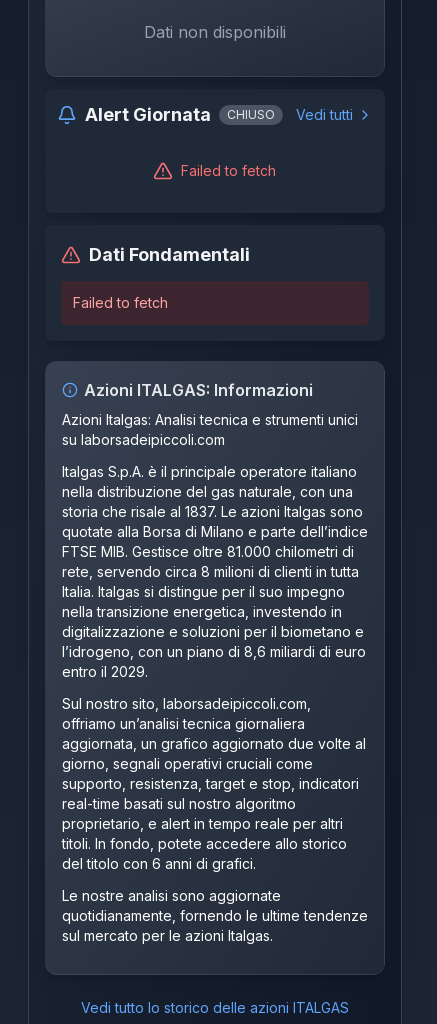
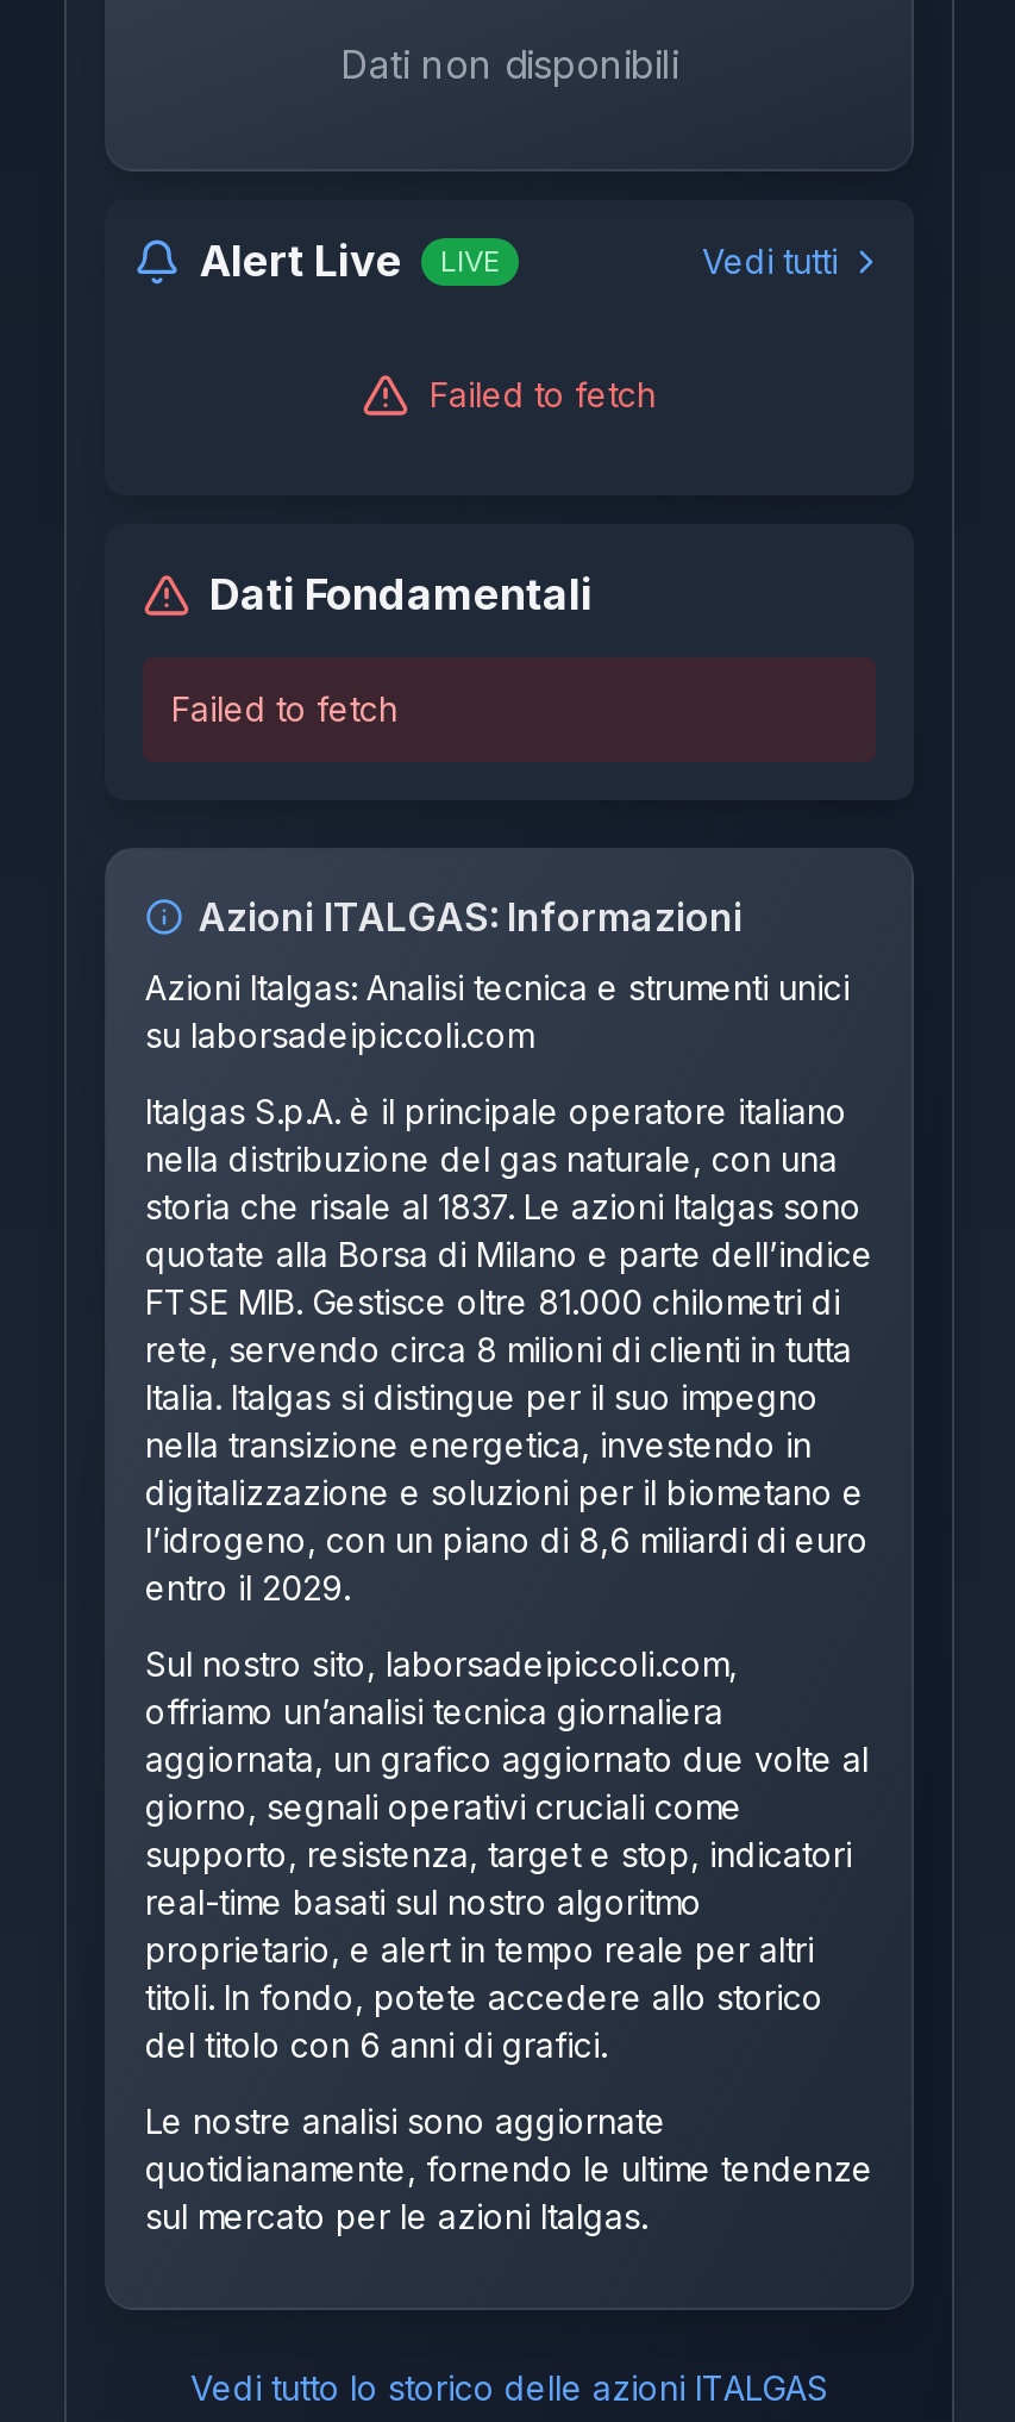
- Alert Giornata
- CHIUSO
+ Alert Live
+ LIVE
